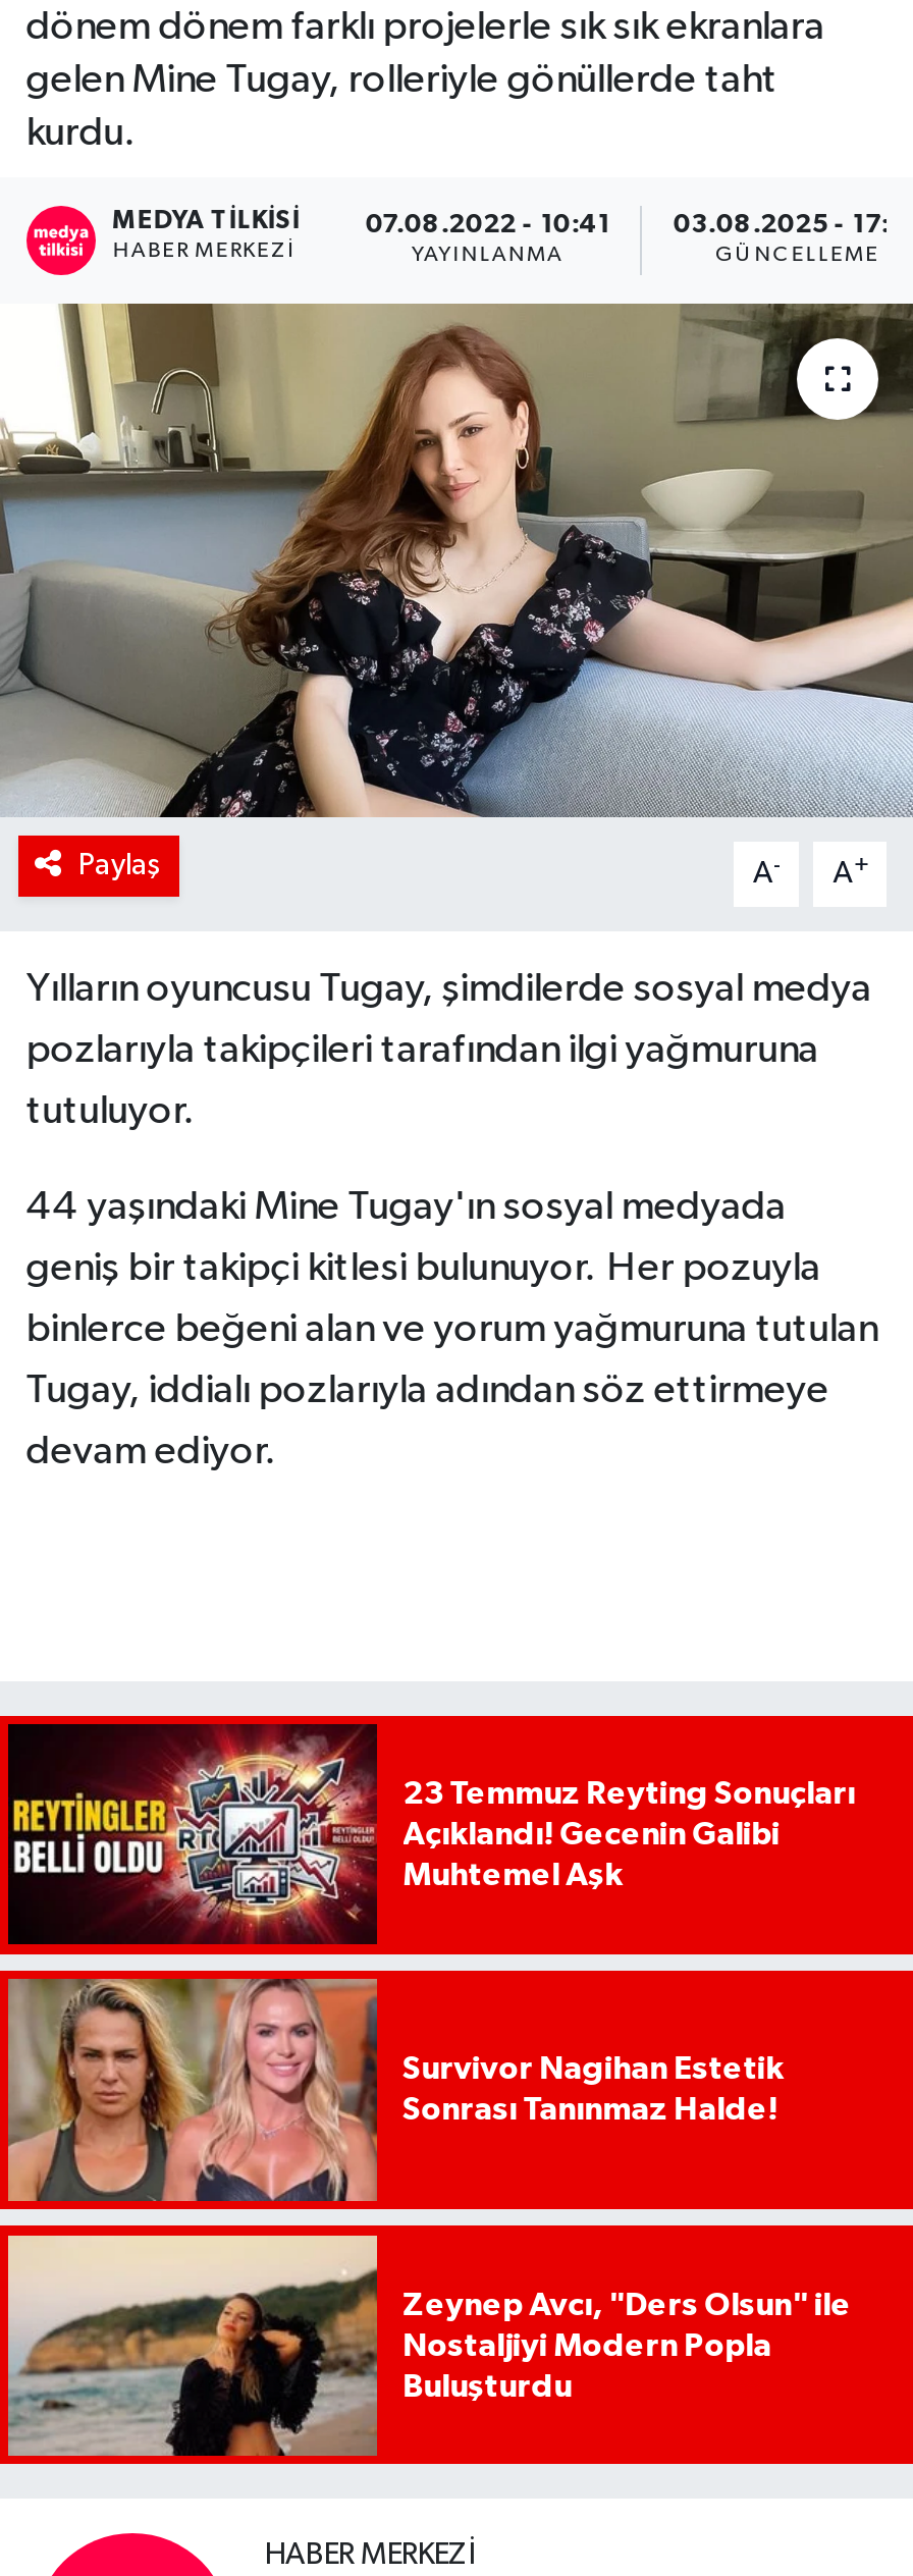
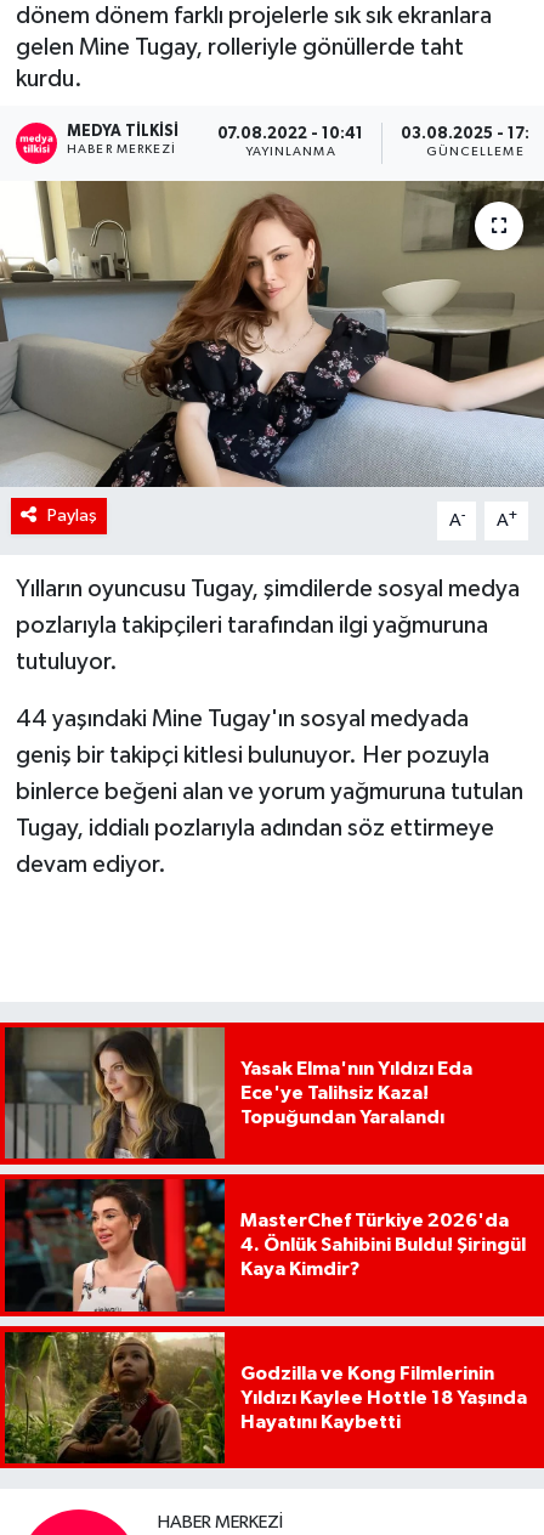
- [image]
- 23 Temmuz Reyting Sonuçları
- Açıklandı! Gecenin Galibi
- Muhtemel Aşk
+ [image]
+ Yasak Elma'nın Yıldızı Eda
+ Ece'ye Talihsiz Kaza!
+ Topuğundan Yaralandı

- [image]
- Survivor Nagihan Estetik
- Sonrası Tanınmaz Halde!
+ [image]
+ MasterChef Türkiye 2026'da
+ 4. Önlük Sahibini Buldu! Şiringül
+ Kaya Kimdir?

- [image]
- Zeynep Avcı, "Ders Olsun" ile
- Nostaljiyi Modern Popla
- Buluşturdu
+ [image]
+ Godzilla ve Kong Filmlerinin
+ Yıldızı Kaylee Hottle 18 Yaşında
+ Hayatını Kaybetti
